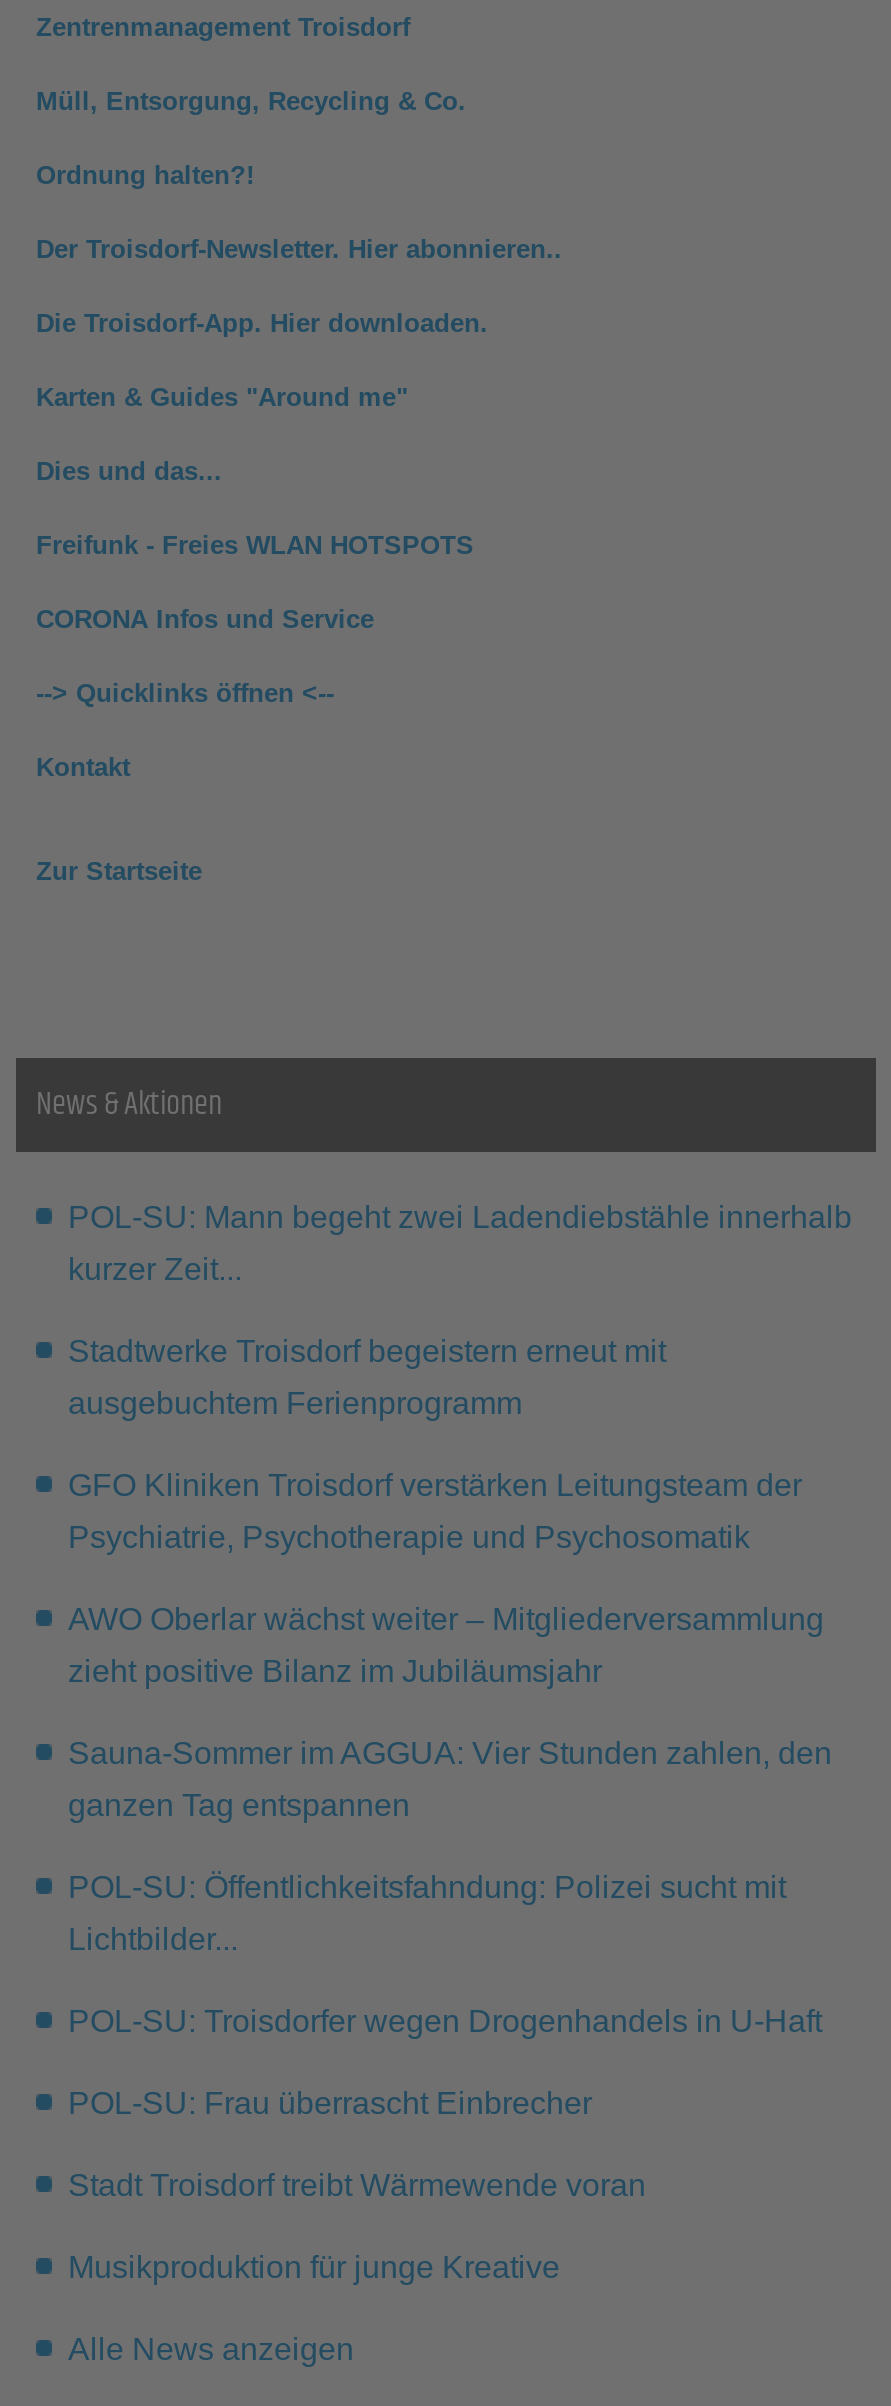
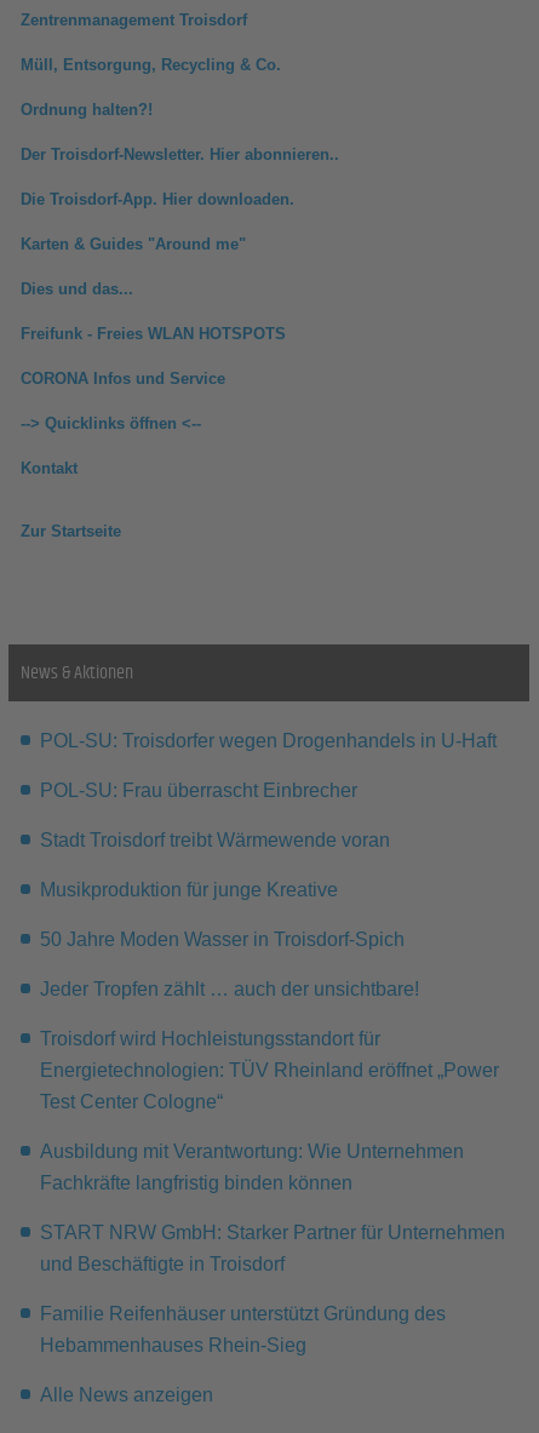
- POL-SU: Mann begeht zwei Ladendiebstähle innerhalb
- kurzer Zeit...
- Stadtwerke Troisdorf begeistern erneut mit
- ausgebuchtem Ferienprogramm
- GFO Kliniken Troisdorf verstärken Leitungsteam der
- Psychiatrie, Psychotherapie und Psychosomatik
- AWO Oberlar wächst weiter – Mitgliederversammlung
- zieht positive Bilanz im Jubiläumsjahr
- Sauna-Sommer im AGGUA: Vier Stunden zahlen, den
- ganzen Tag entspannen
- POL-SU: Öffentlichkeitsfahndung: Polizei sucht mit
- Lichtbilder...

moved up: POL-SU: Troisdorfer wegen Drogenhandels in U-Haft | POL-SU: Frau überrascht Einbrecher | Stadt Troisdorf treibt Wärmewende voran | Musikproduktion für junge Kreative

+ 50 Jahre Moden Wasser in Troisdorf-Spich
+ Jeder Tropfen zählt … auch der unsichtbare!
+ Troisdorf wird Hochleistungsstandort für
+ Energietechnologien: TÜV Rheinland eröffnet „Power
+ Test Center Cologne“
+ Ausbildung mit Verantwortung: Wie Unternehmen
+ Fachkräfte langfristig binden können
+ START NRW GmbH: Starker Partner für Unternehmen
+ und Beschäftigte in Troisdorf
+ Familie Reifenhäuser unterstützt Gründung des
+ Hebammenhauses Rhein-Sieg
